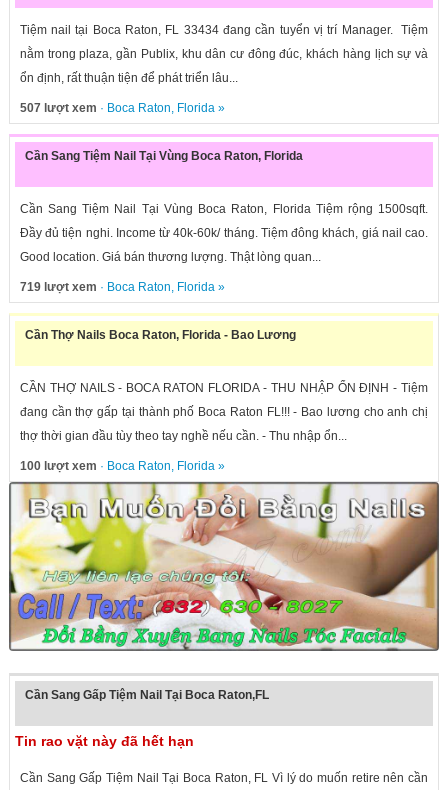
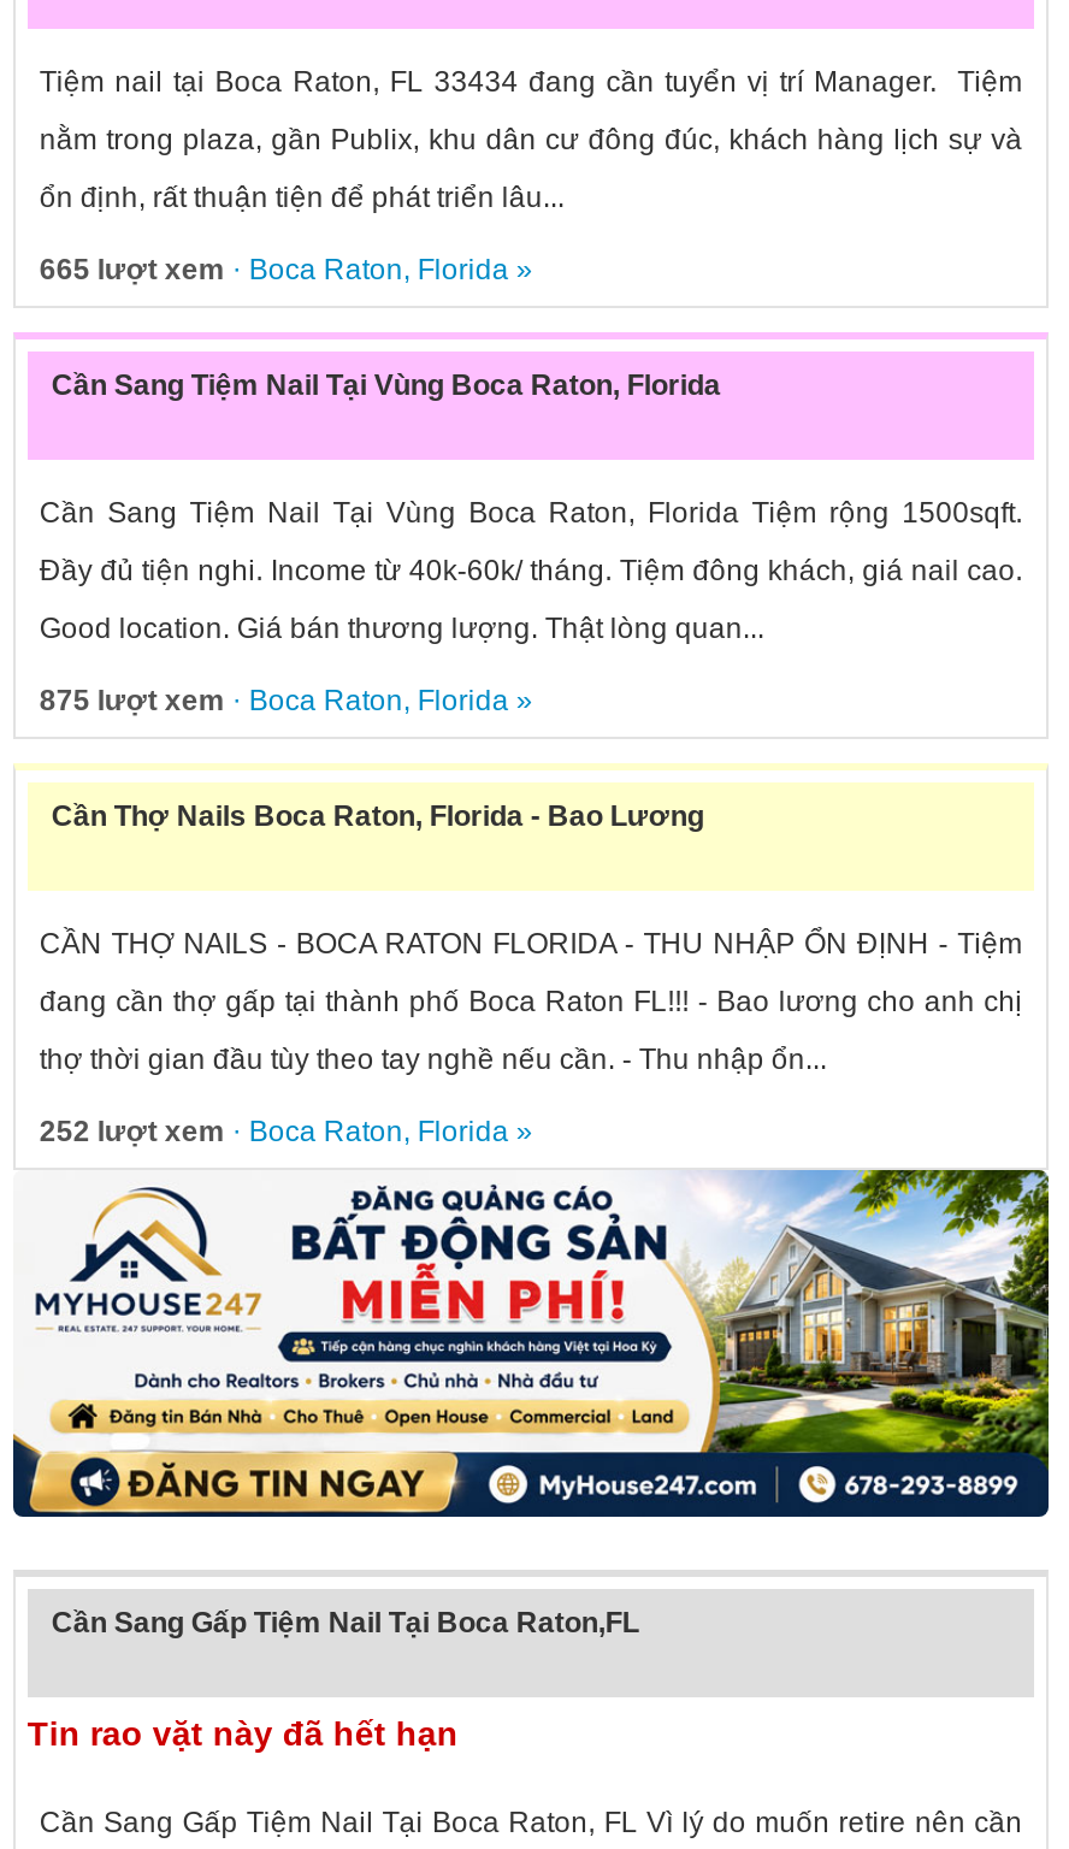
- 507 lượt xem · Boca Raton, Florida»
+ 665 lượt xem · Boca Raton, Florida»

- 719 lượt xem · Boca Raton, Florida»
+ 875 lượt xem · Boca Raton, Florida»

- 100 lượt xem · Boca Raton, Florida»
+ 252 lượt xem · Boca Raton, Florida»

- [image]
+ [image]
